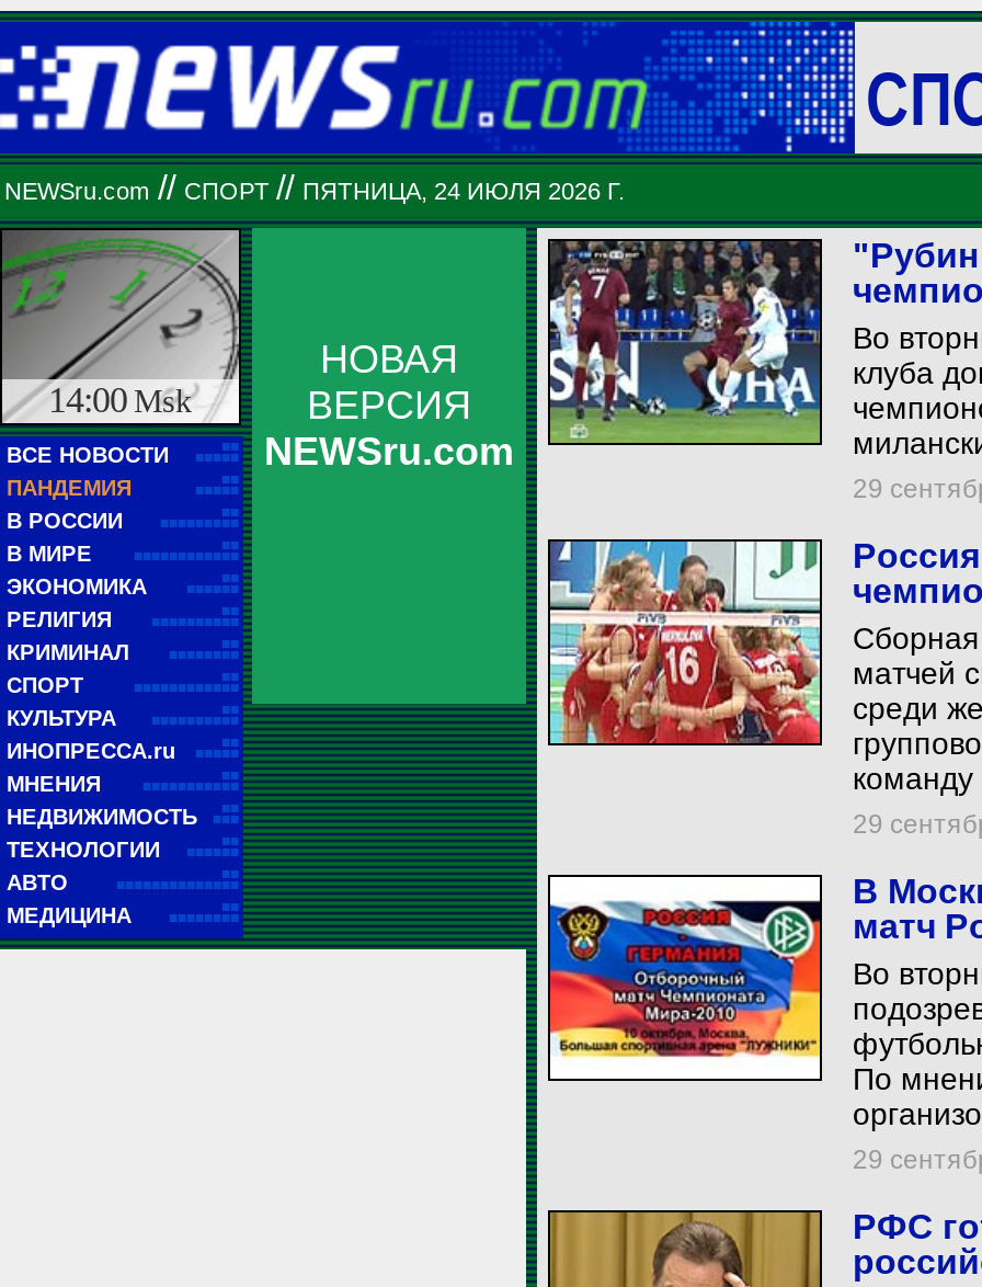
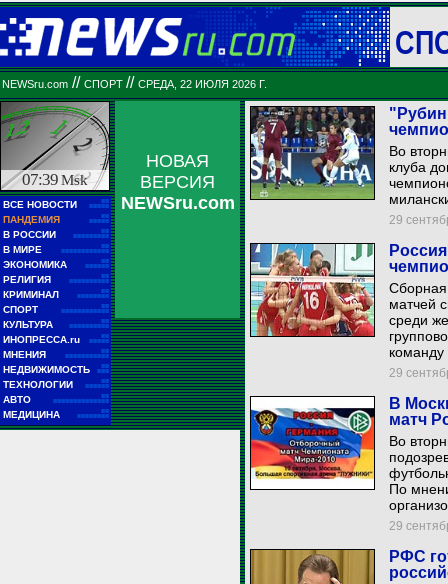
- NEWSru.com // СПОРТ // ПЯТНИЦА, 24 ИЮЛЯ 2026 Г.
+ NEWSru.com // СПОРТ // СРЕДА, 22 ИЮЛЯ 2026 Г.

- 14:00 Msk
+ 07:39 Msk
